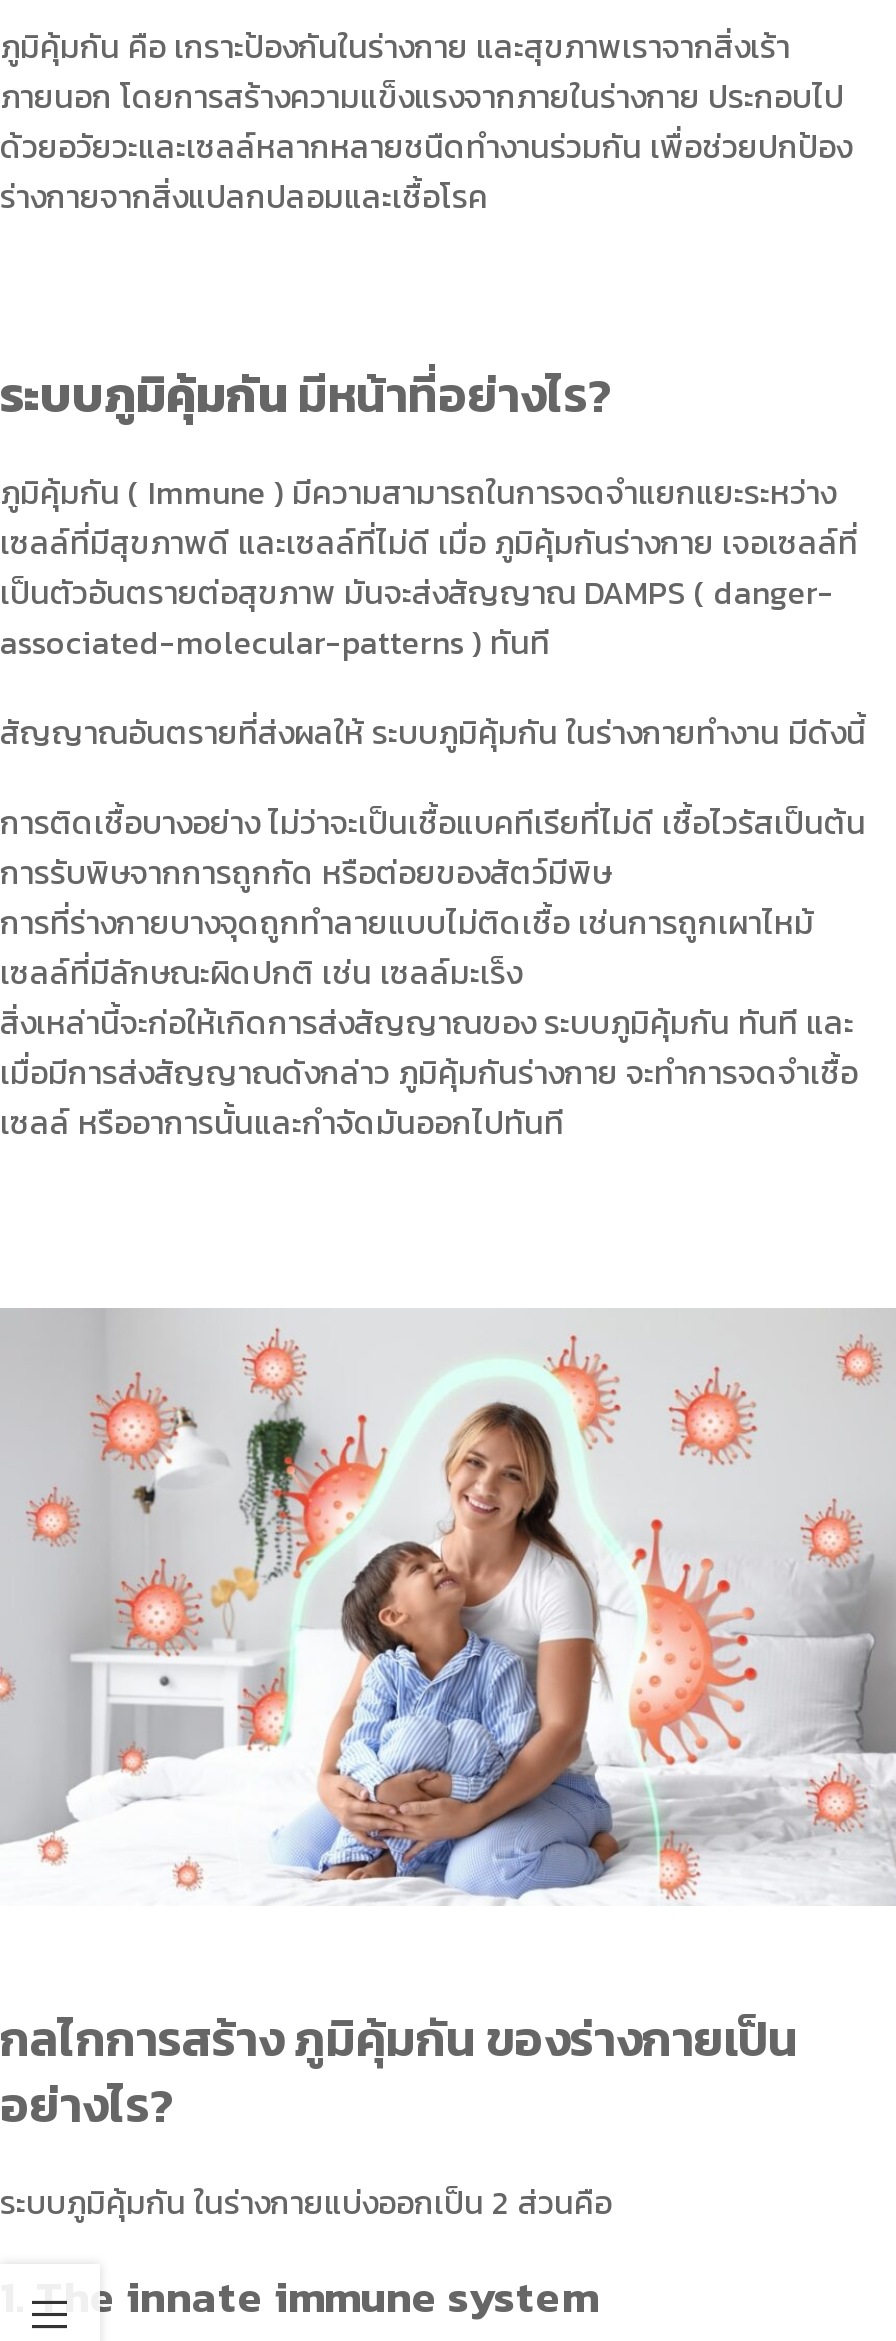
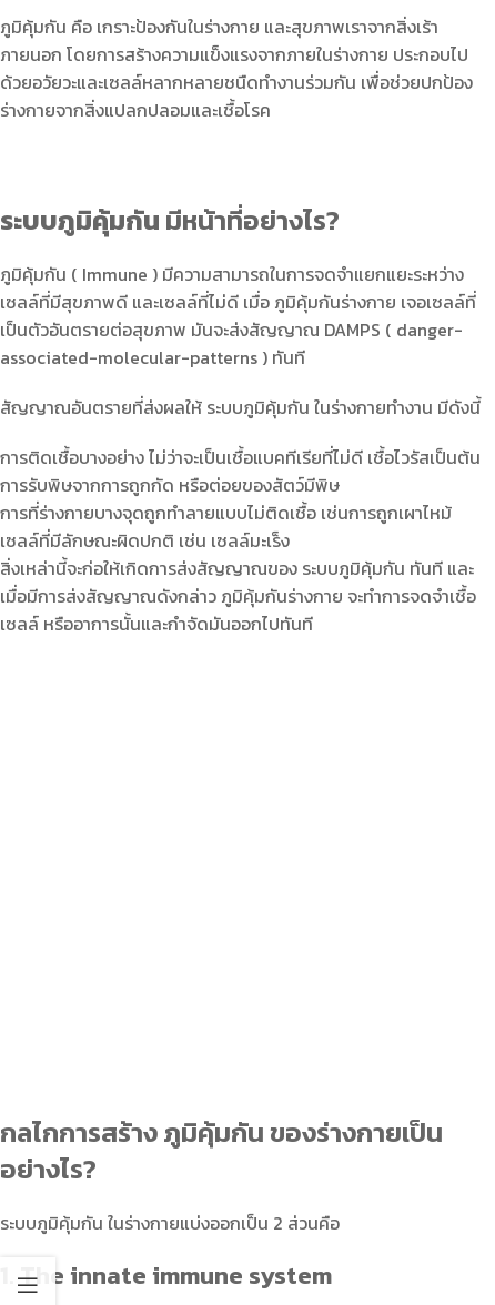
- [image]
